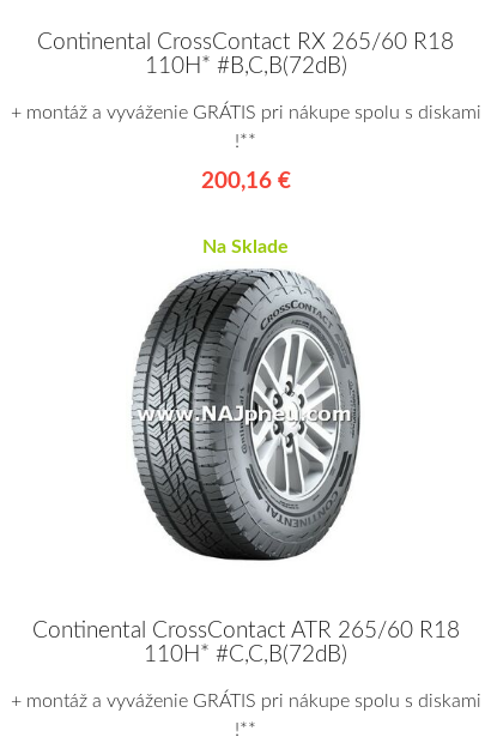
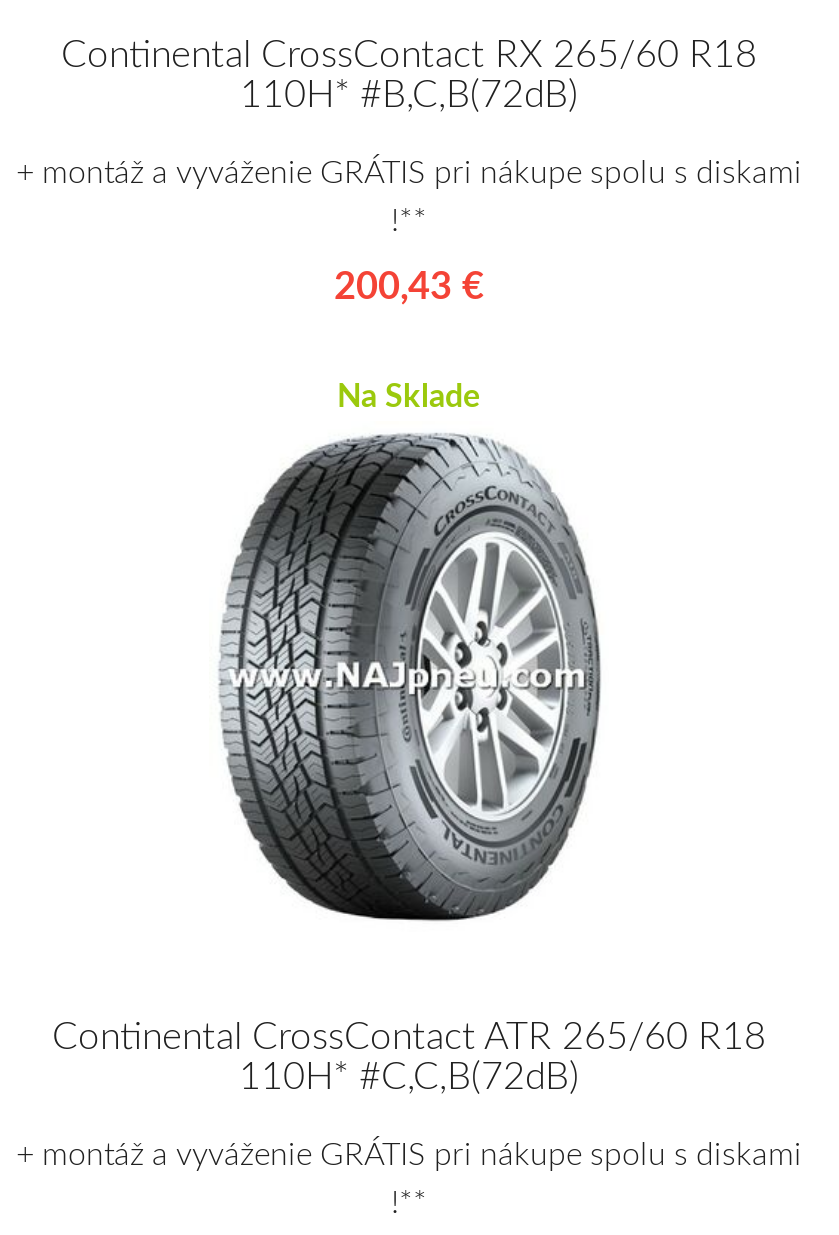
- 200,16 €
+ 200,43 €
